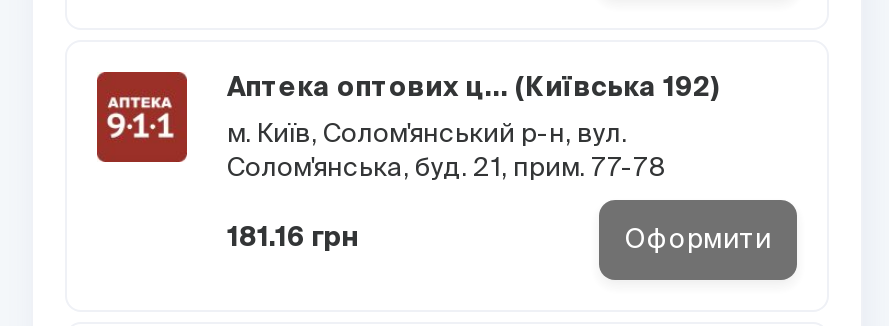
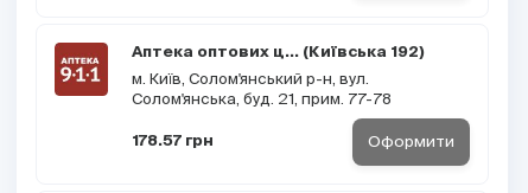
- 181.16 грн
+ 178.57 грн
